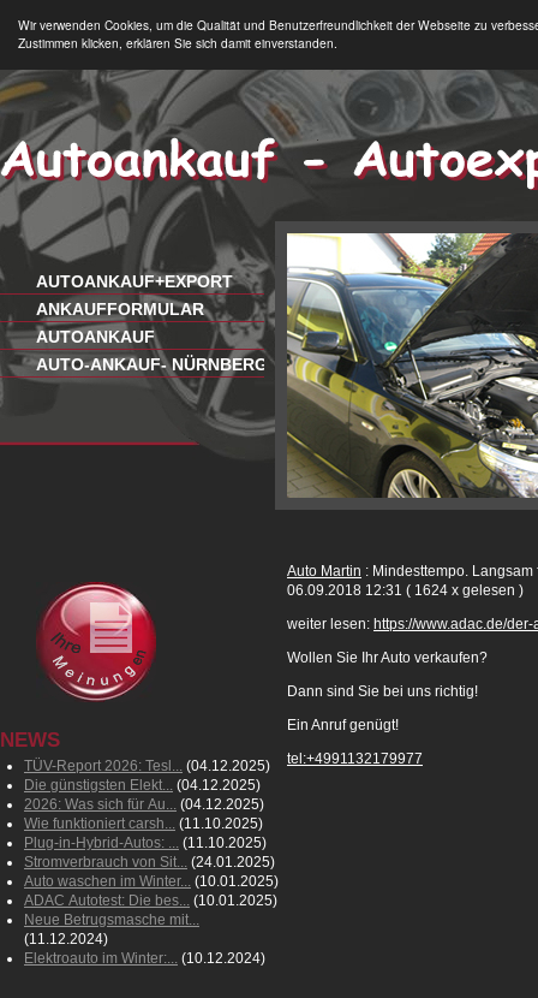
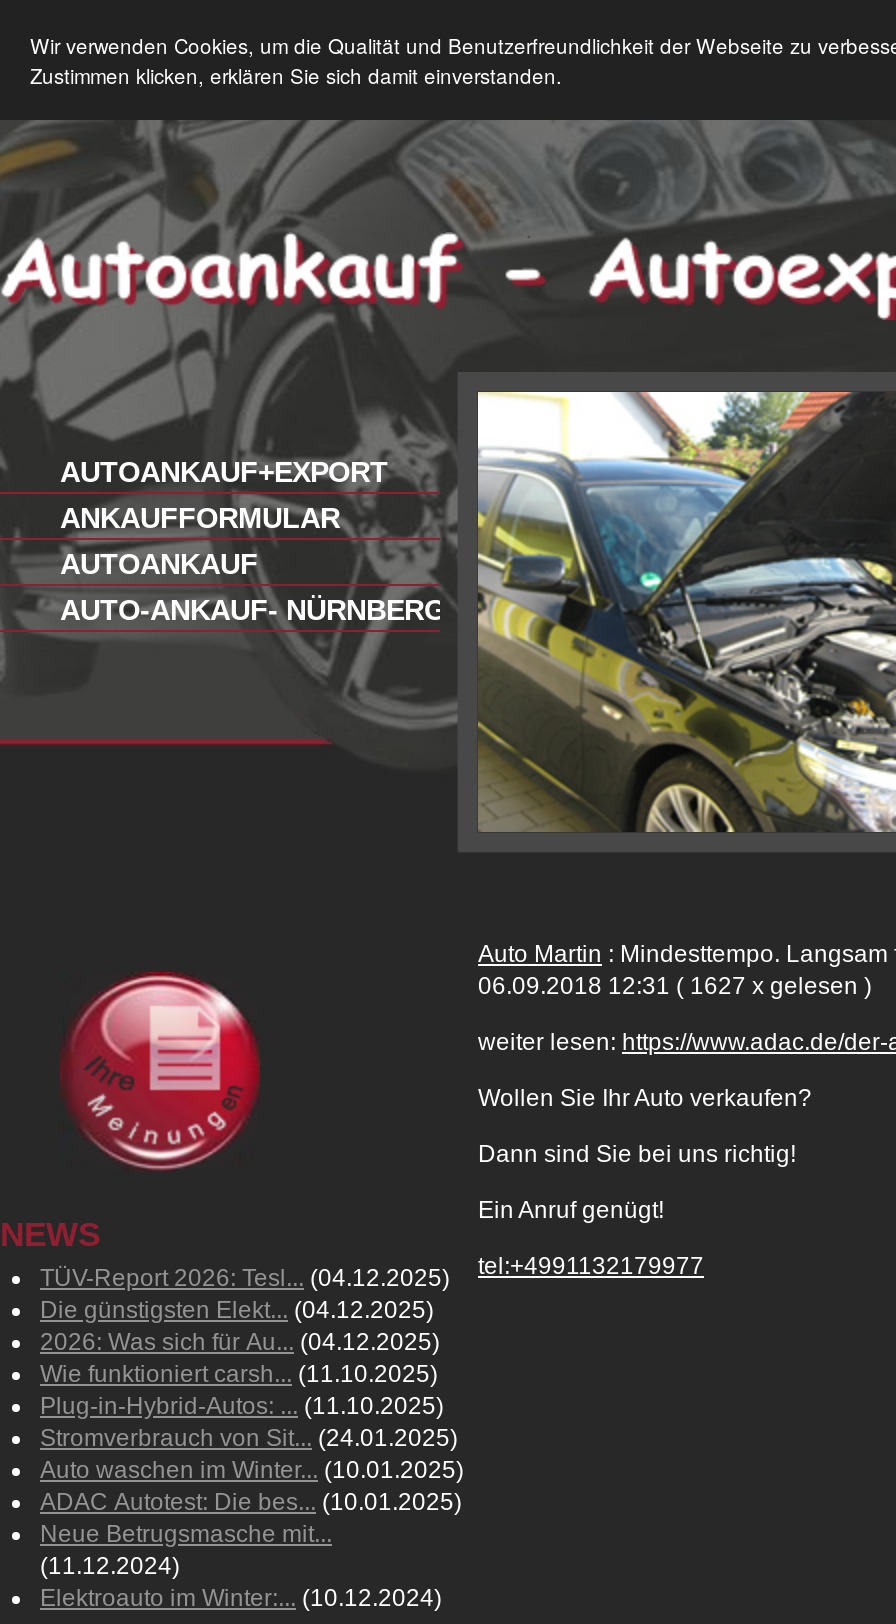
- 06.09.2018 12:31 ( 1624 x gelesen )
+ 06.09.2018 12:31 ( 1627 x gelesen )
